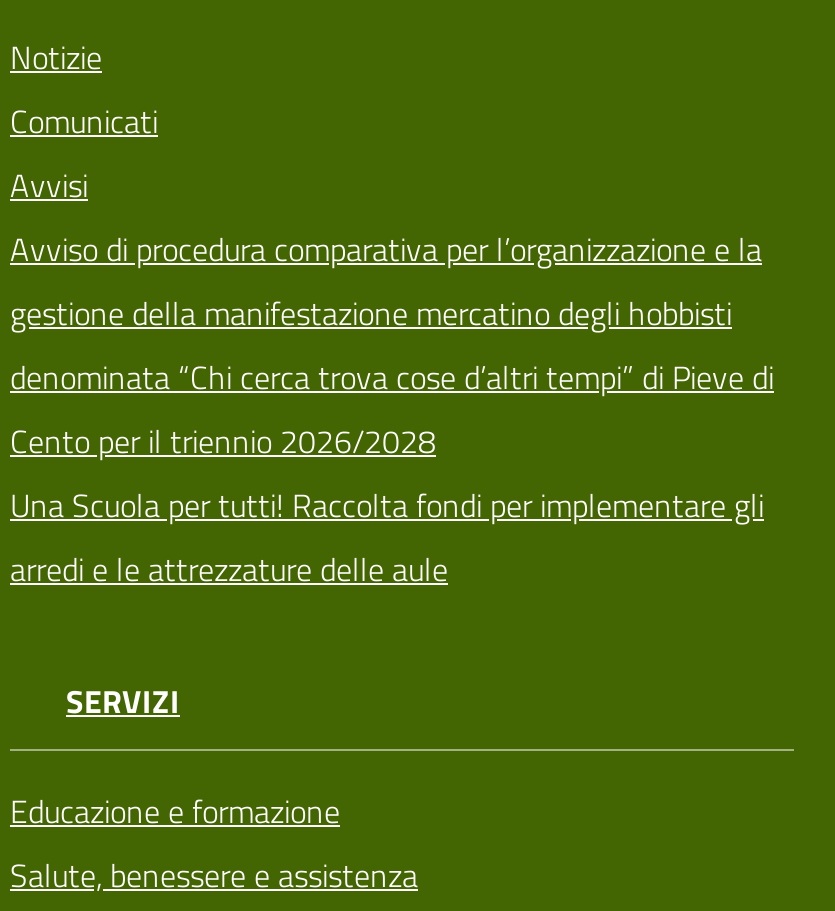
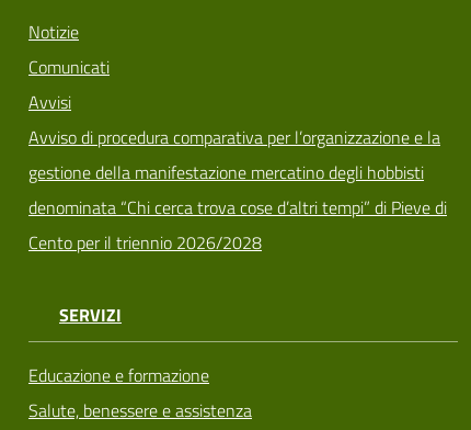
- Una Scuola per tutti! Raccolta fondi per implementare gli
- arredi e le attrezzature delle aule
